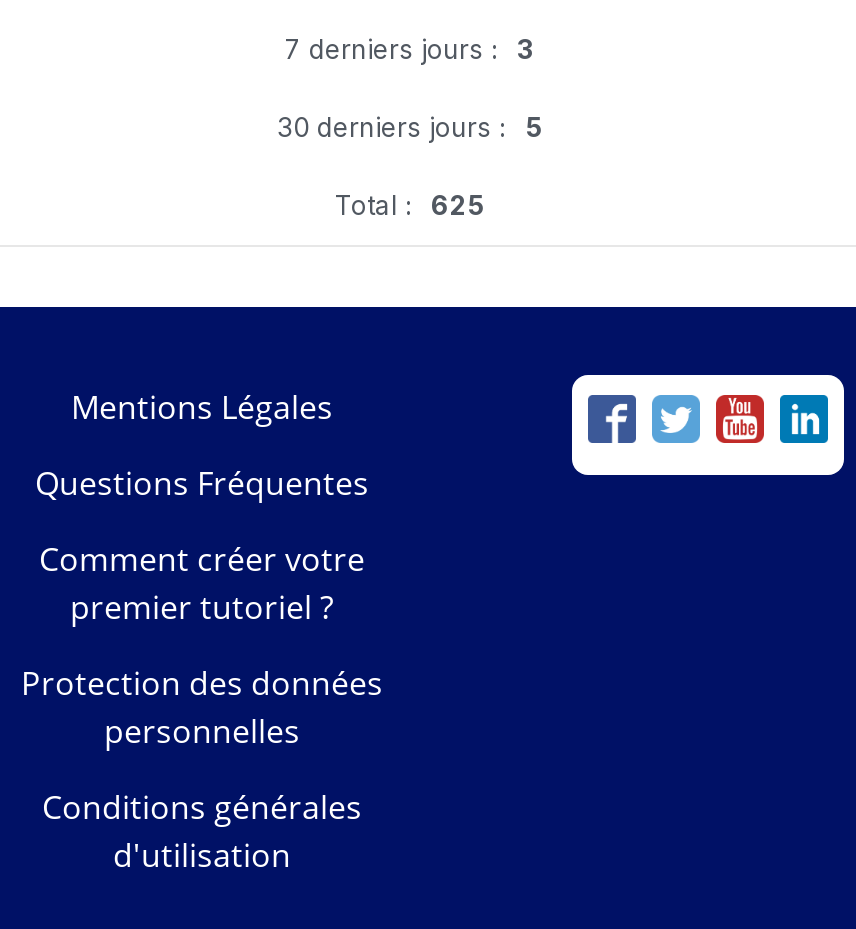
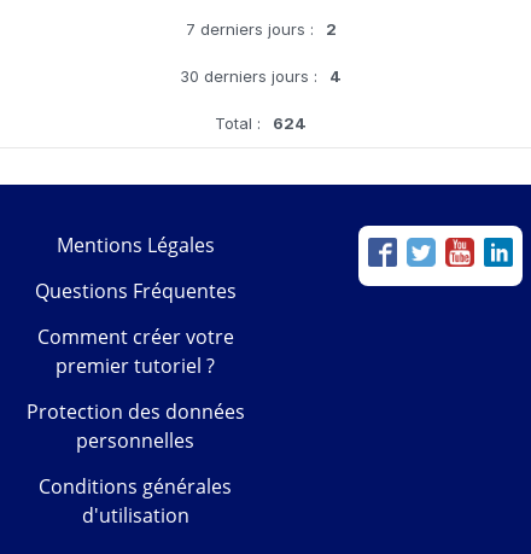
- 7 derniers jours : 3
+ 7 derniers jours : 2

- 30 derniers jours : 5
+ 30 derniers jours : 4

- Total : 625
+ Total : 624
